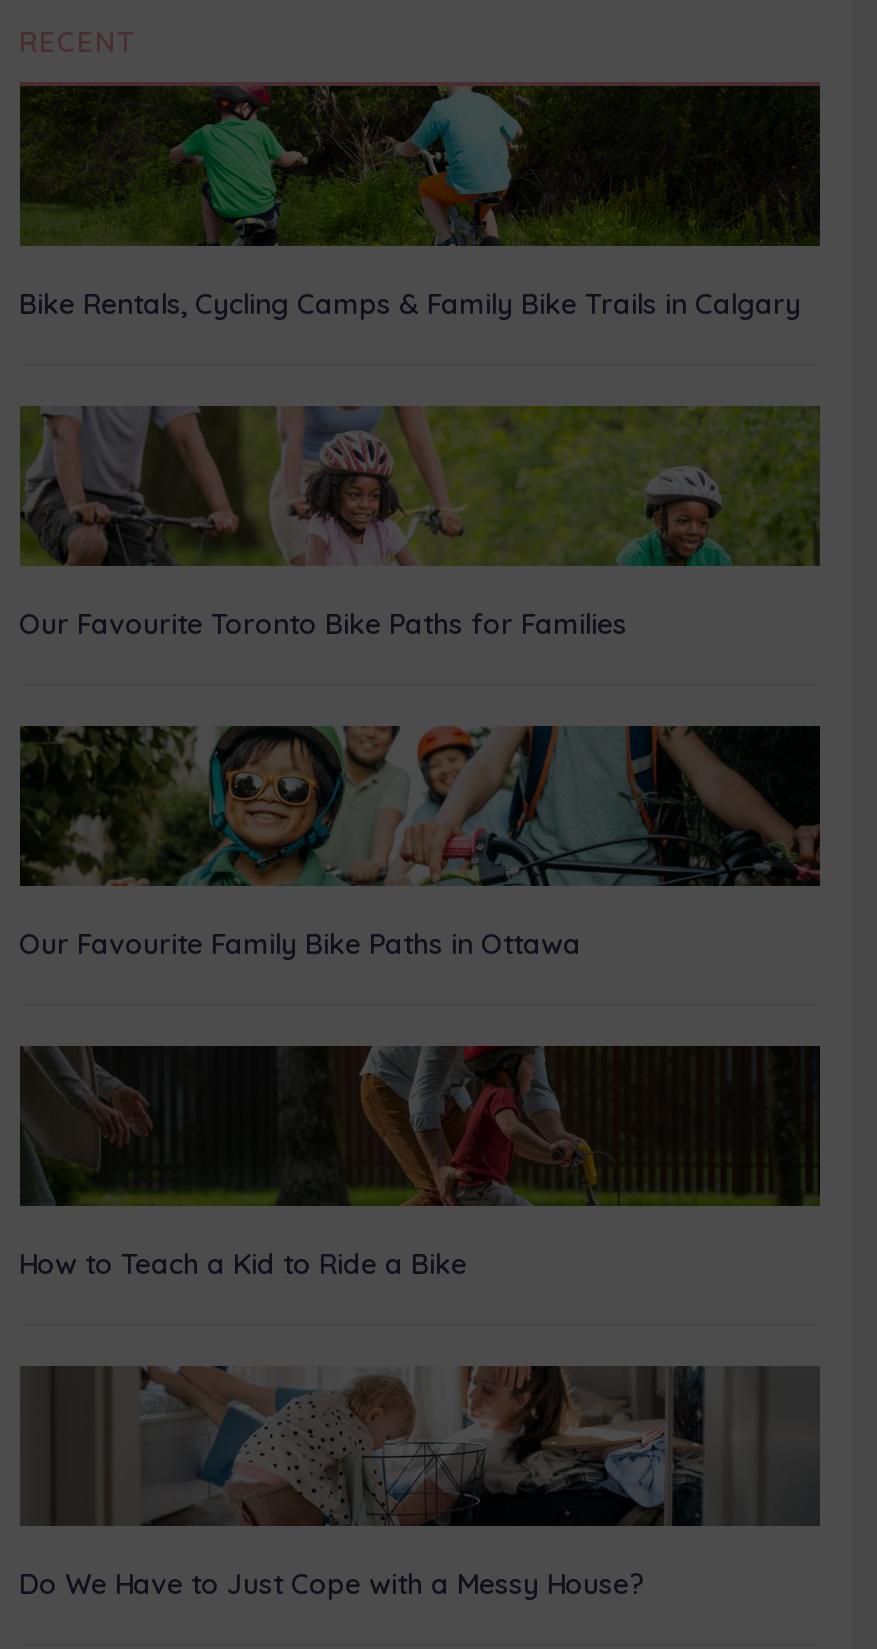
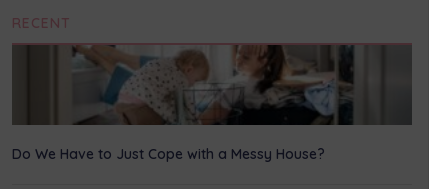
- [image]
- Bike Rentals, Cycling Camps & Family Bike Trails in Calgary

- [image]
- Our Favourite Toronto Bike Paths for Families

- [image]
- Our Favourite Family Bike Paths in Ottawa

- [image]
- How to Teach a Kid to Ride a Bike
